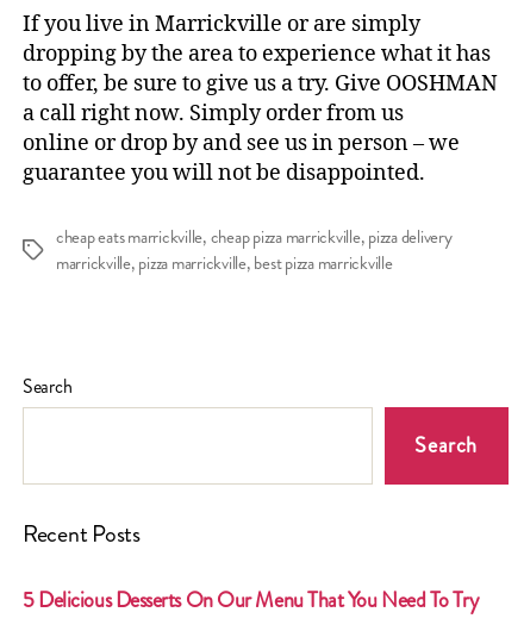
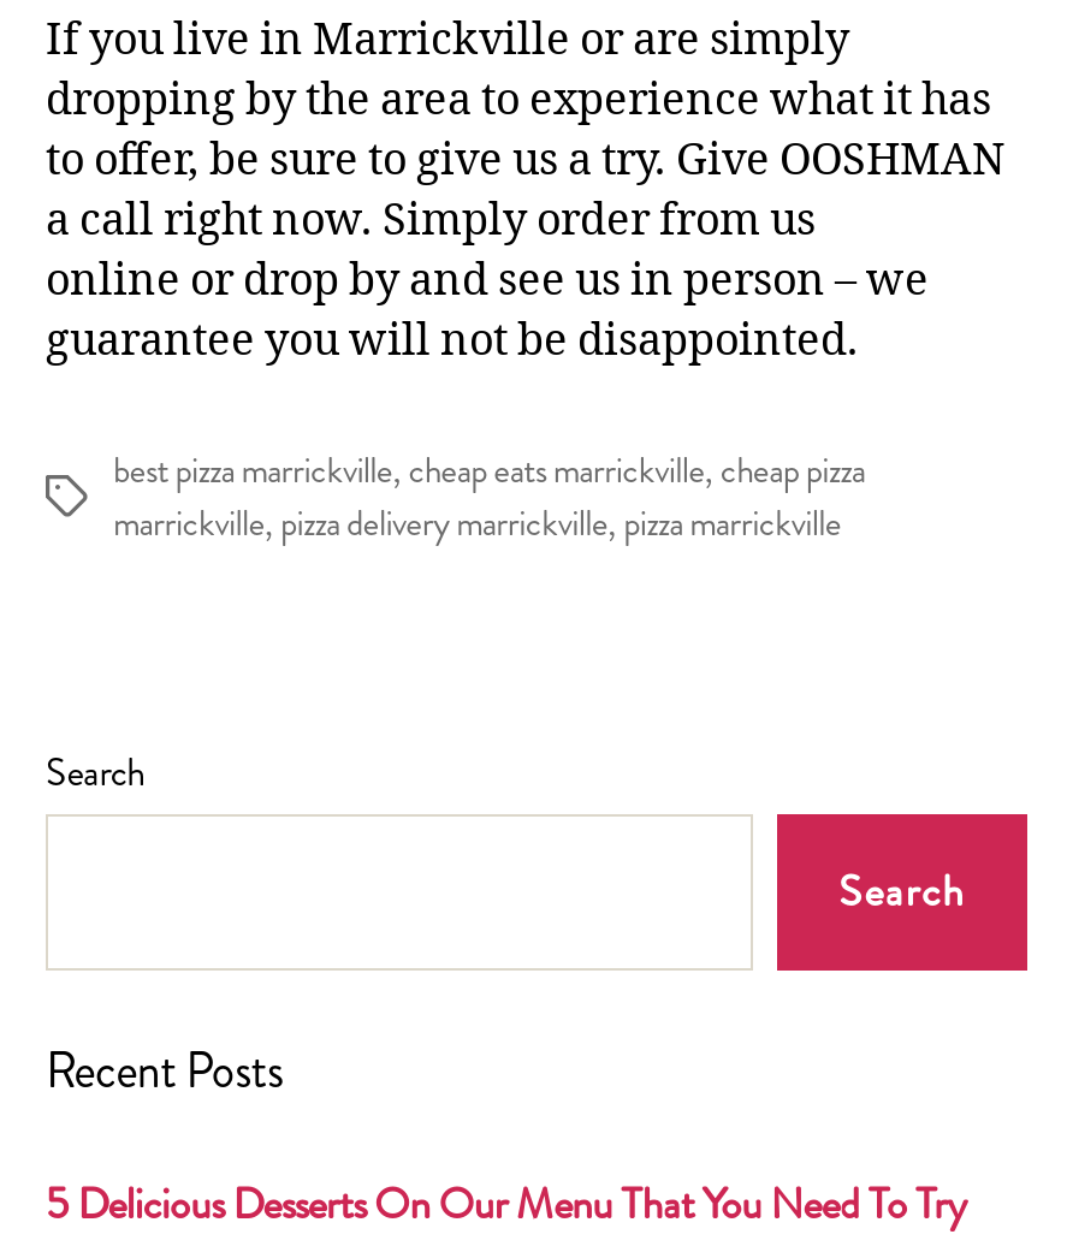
- cheap eats marrickville, cheap pizza marrickville, pizza delivery
+ best pizza marrickville, cheap eats marrickville, cheap pizza

- marrickville, pizza marrickville, best pizza marrickville
+ marrickville, pizza delivery marrickville, pizza marrickville
